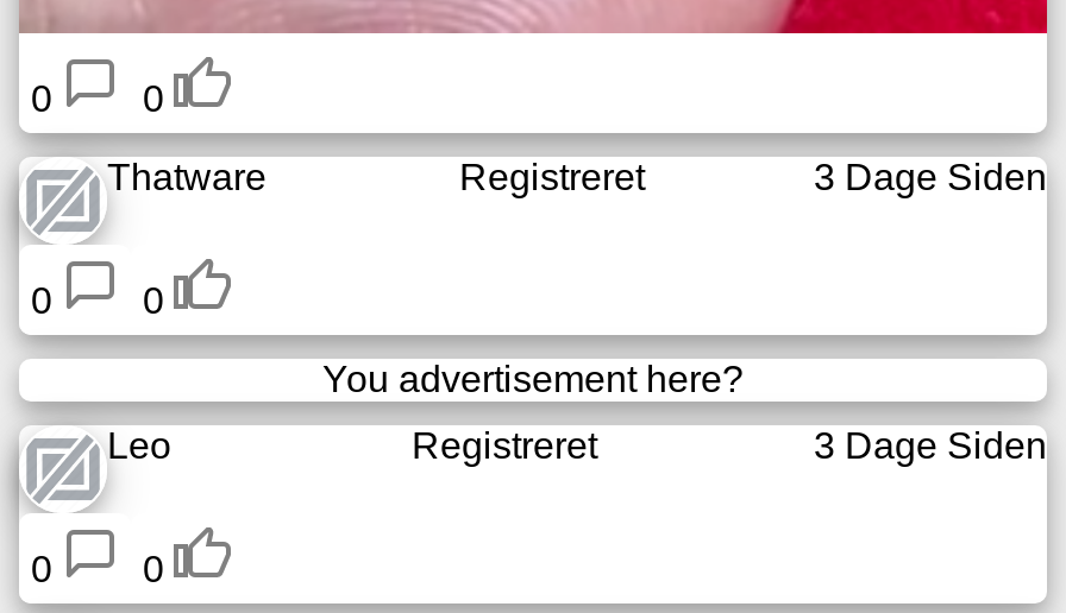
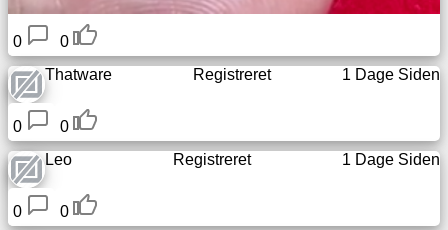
- 3 Dage Siden
+ 1 Dage Siden

- You advertisement here?

- 3 Dage Siden
+ 1 Dage Siden
